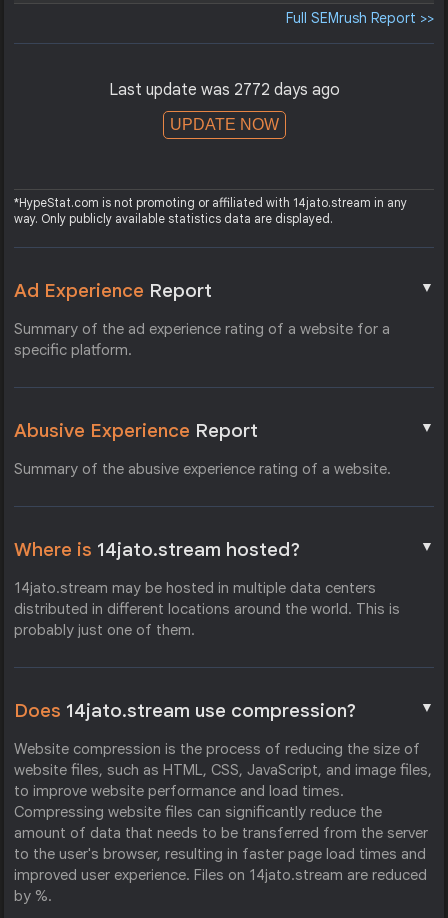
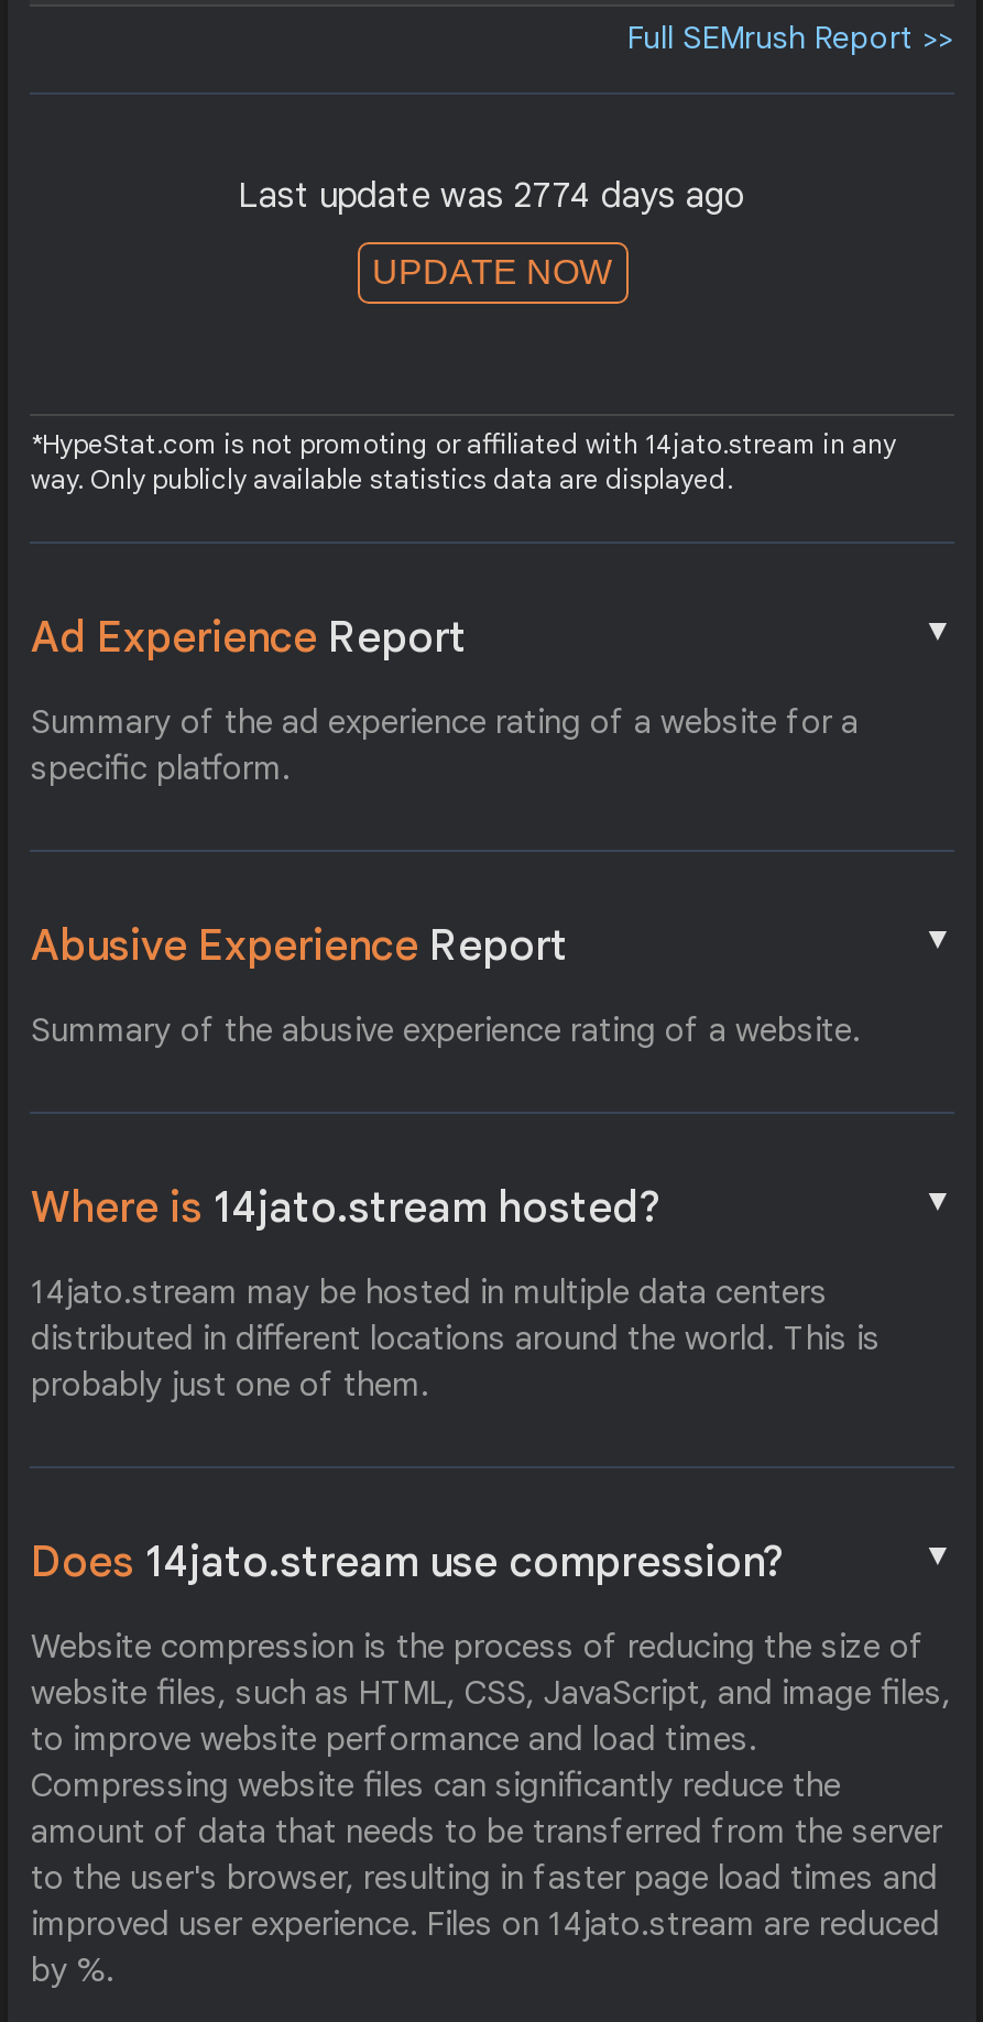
- Last update was 2772 days ago
+ Last update was 2774 days ago
